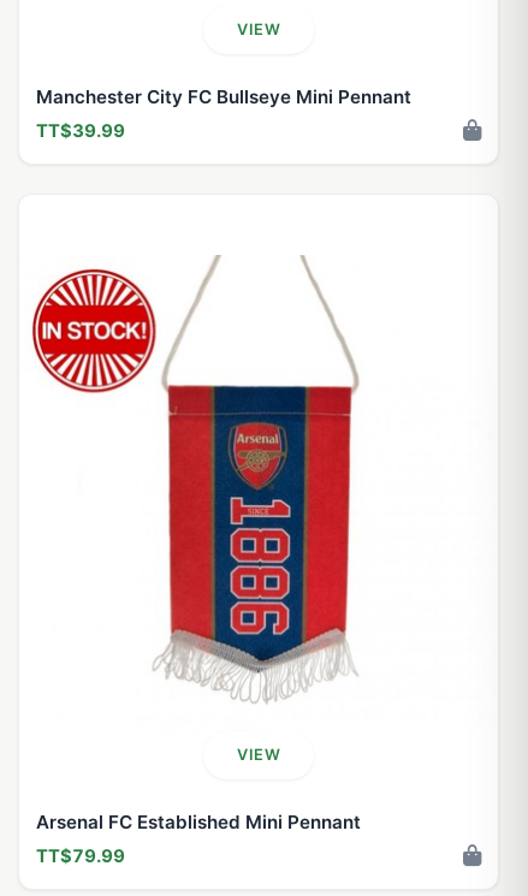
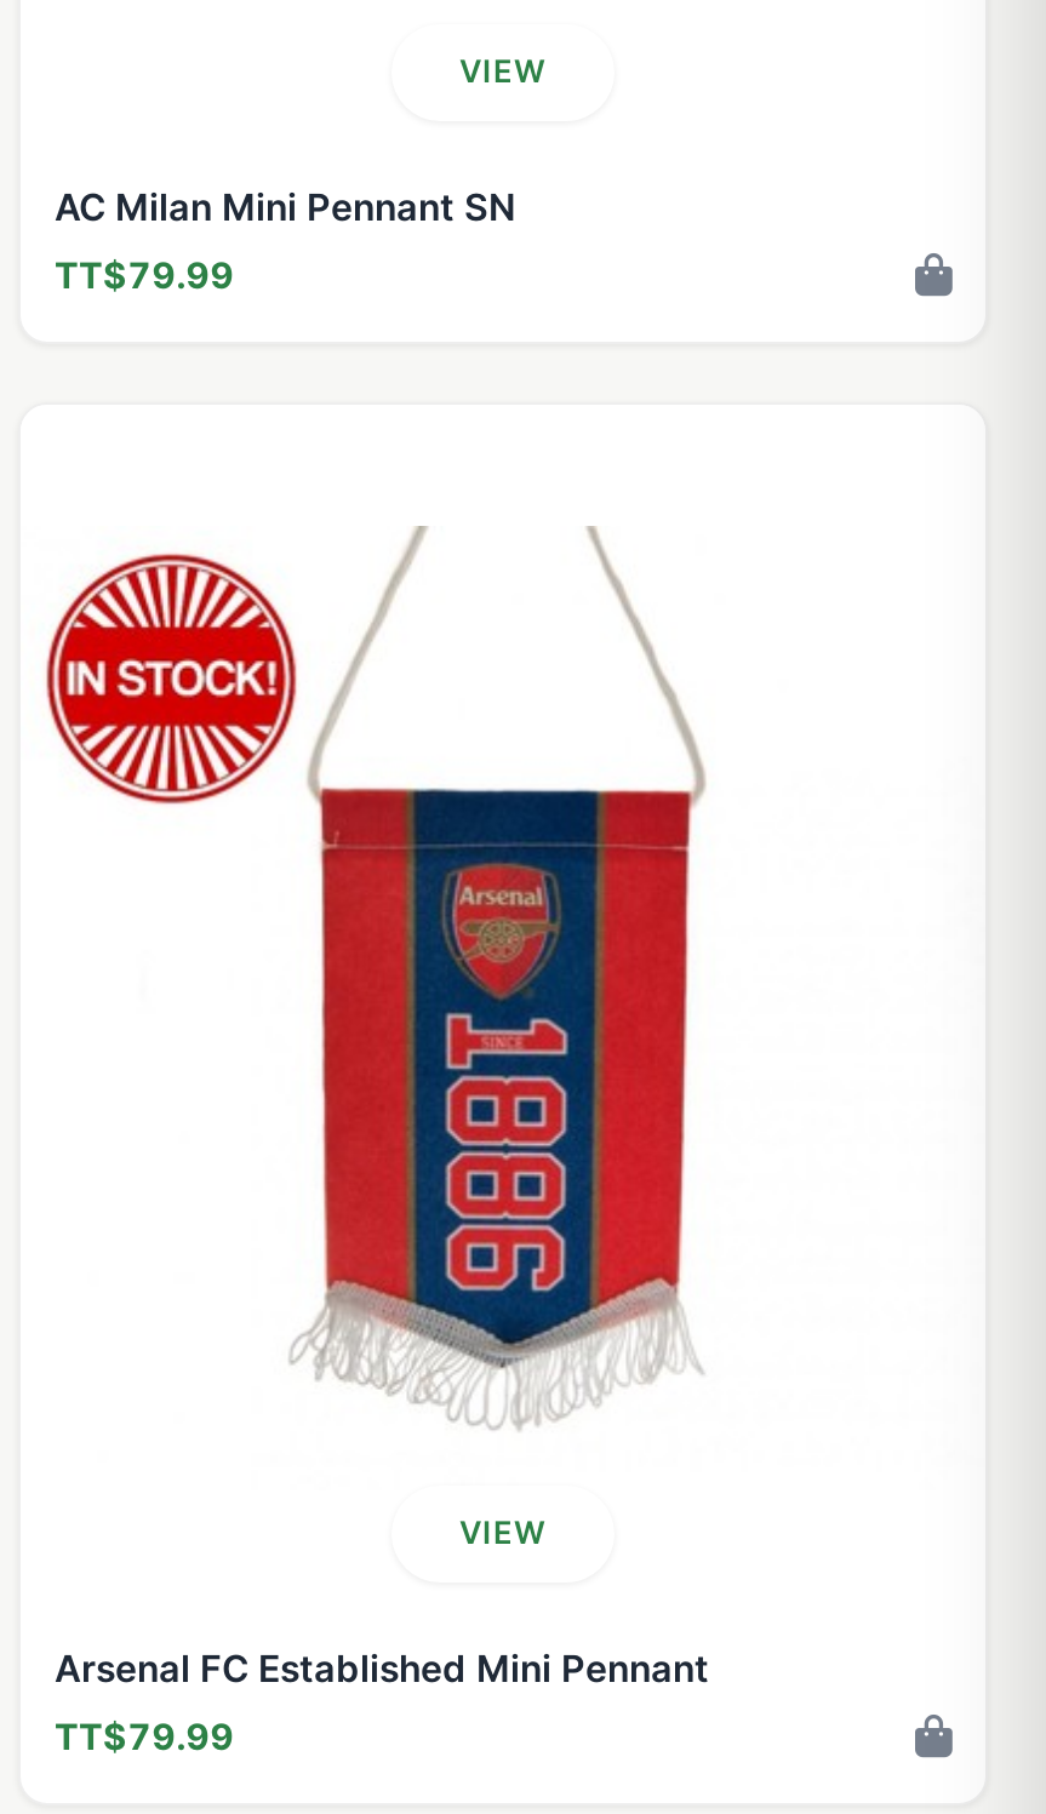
- Manchester City FC Bullseye Mini Pennant
+ AC Milan Mini Pennant SN

- TT$39.99
+ TT$79.99
